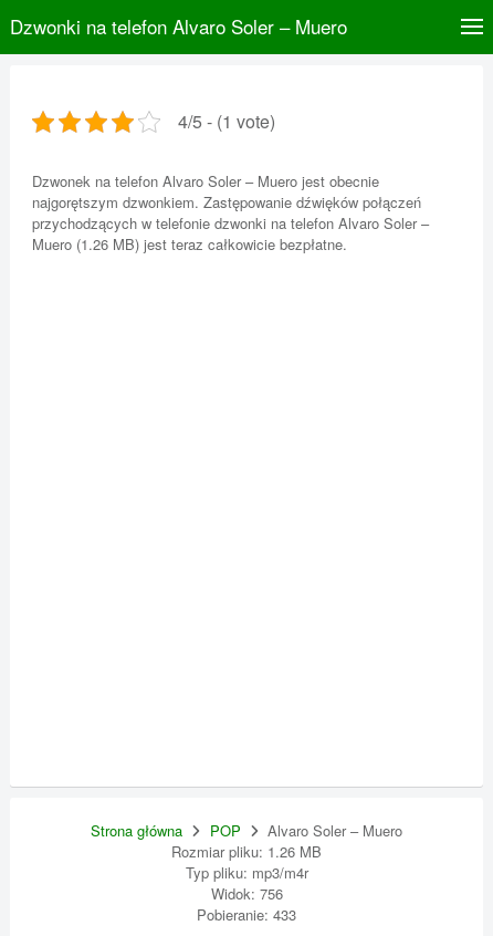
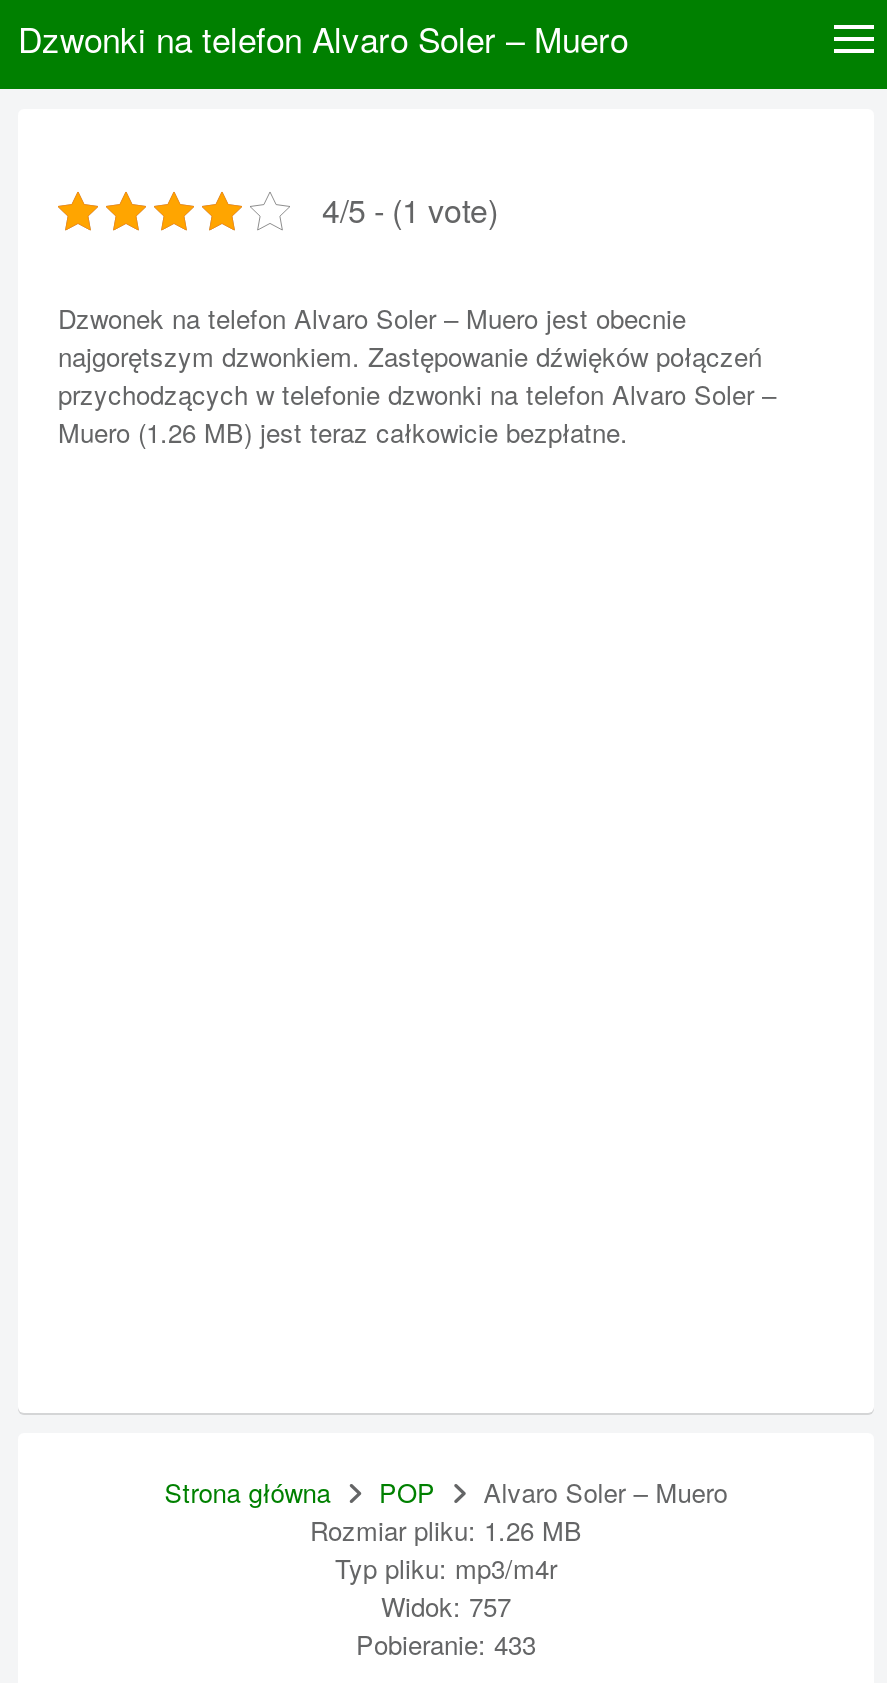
- Widok: 756
+ Widok: 757
